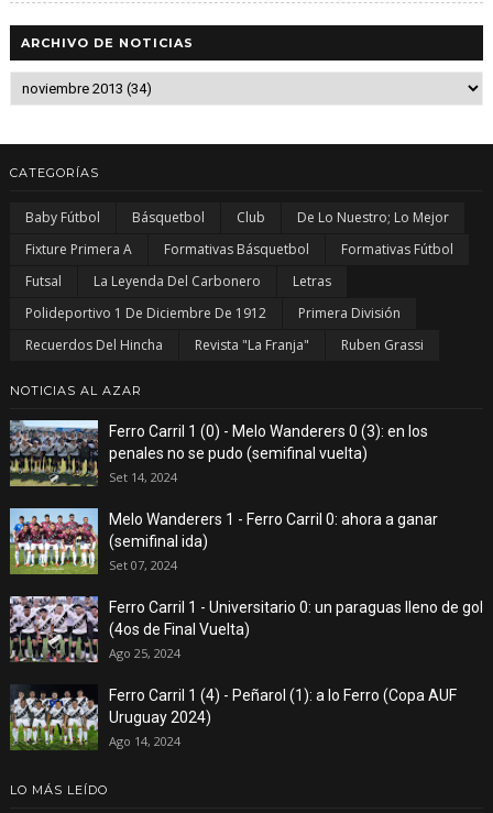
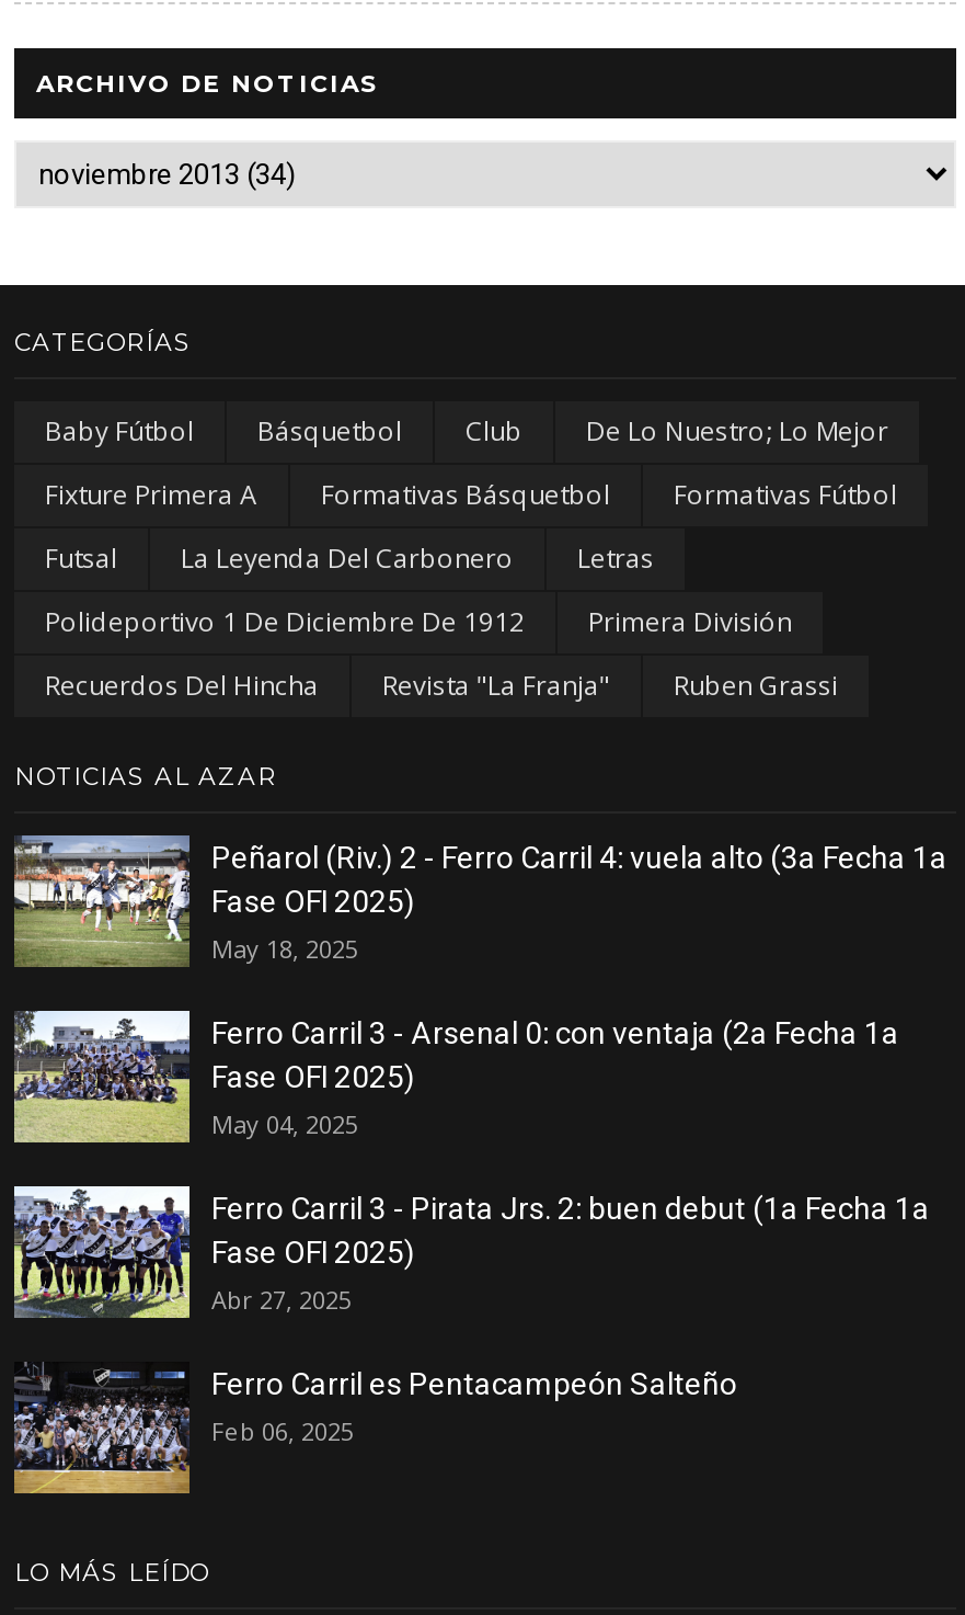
- [image]
- Ferro Carril 1 (0) - Melo Wanderers 0 (3): en los
- penales no se pudo (semifinal vuelta)
- Set 14, 2024
+ [image]
+ Peñarol (Riv.) 2 - Ferro Carril 4: vuela alto (3a Fecha 1a
+ Fase OFI 2025)
+ May 18, 2025

- [image]
- Melo Wanderers 1 - Ferro Carril 0: ahora a ganar
- (semifinal ida)
- Set 07, 2024
+ [image]
+ Ferro Carril 3 - Arsenal 0: con ventaja (2a Fecha 1a
+ Fase OFI 2025)
+ May 04, 2025

- [image]
- Ferro Carril 1 - Universitario 0: un paraguas lleno de gol
- (4os de Final Vuelta)
- Ago 25, 2024
+ [image]
+ Ferro Carril 3 - Pirata Jrs. 2: buen debut (1a Fecha 1a
+ Fase OFI 2025)
+ Abr 27, 2025

- [image]
- Ferro Carril 1 (4) - Peñarol (1): a lo Ferro (Copa AUF
- Uruguay 2024)
- Ago 14, 2024
+ [image]
+ Ferro Carril es Pentacampeón Salteño
+ Feb 06, 2025
